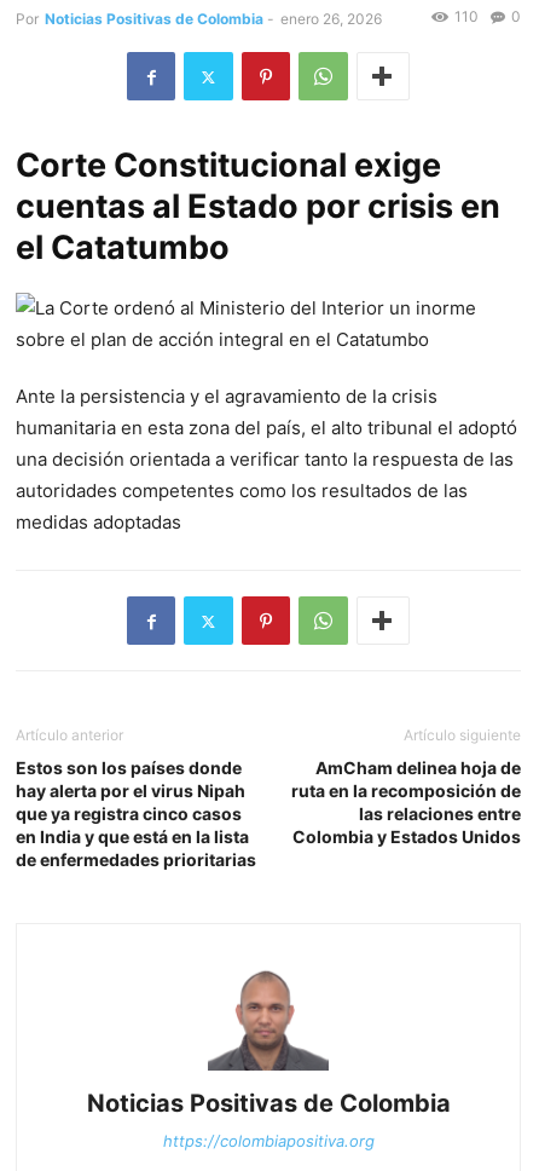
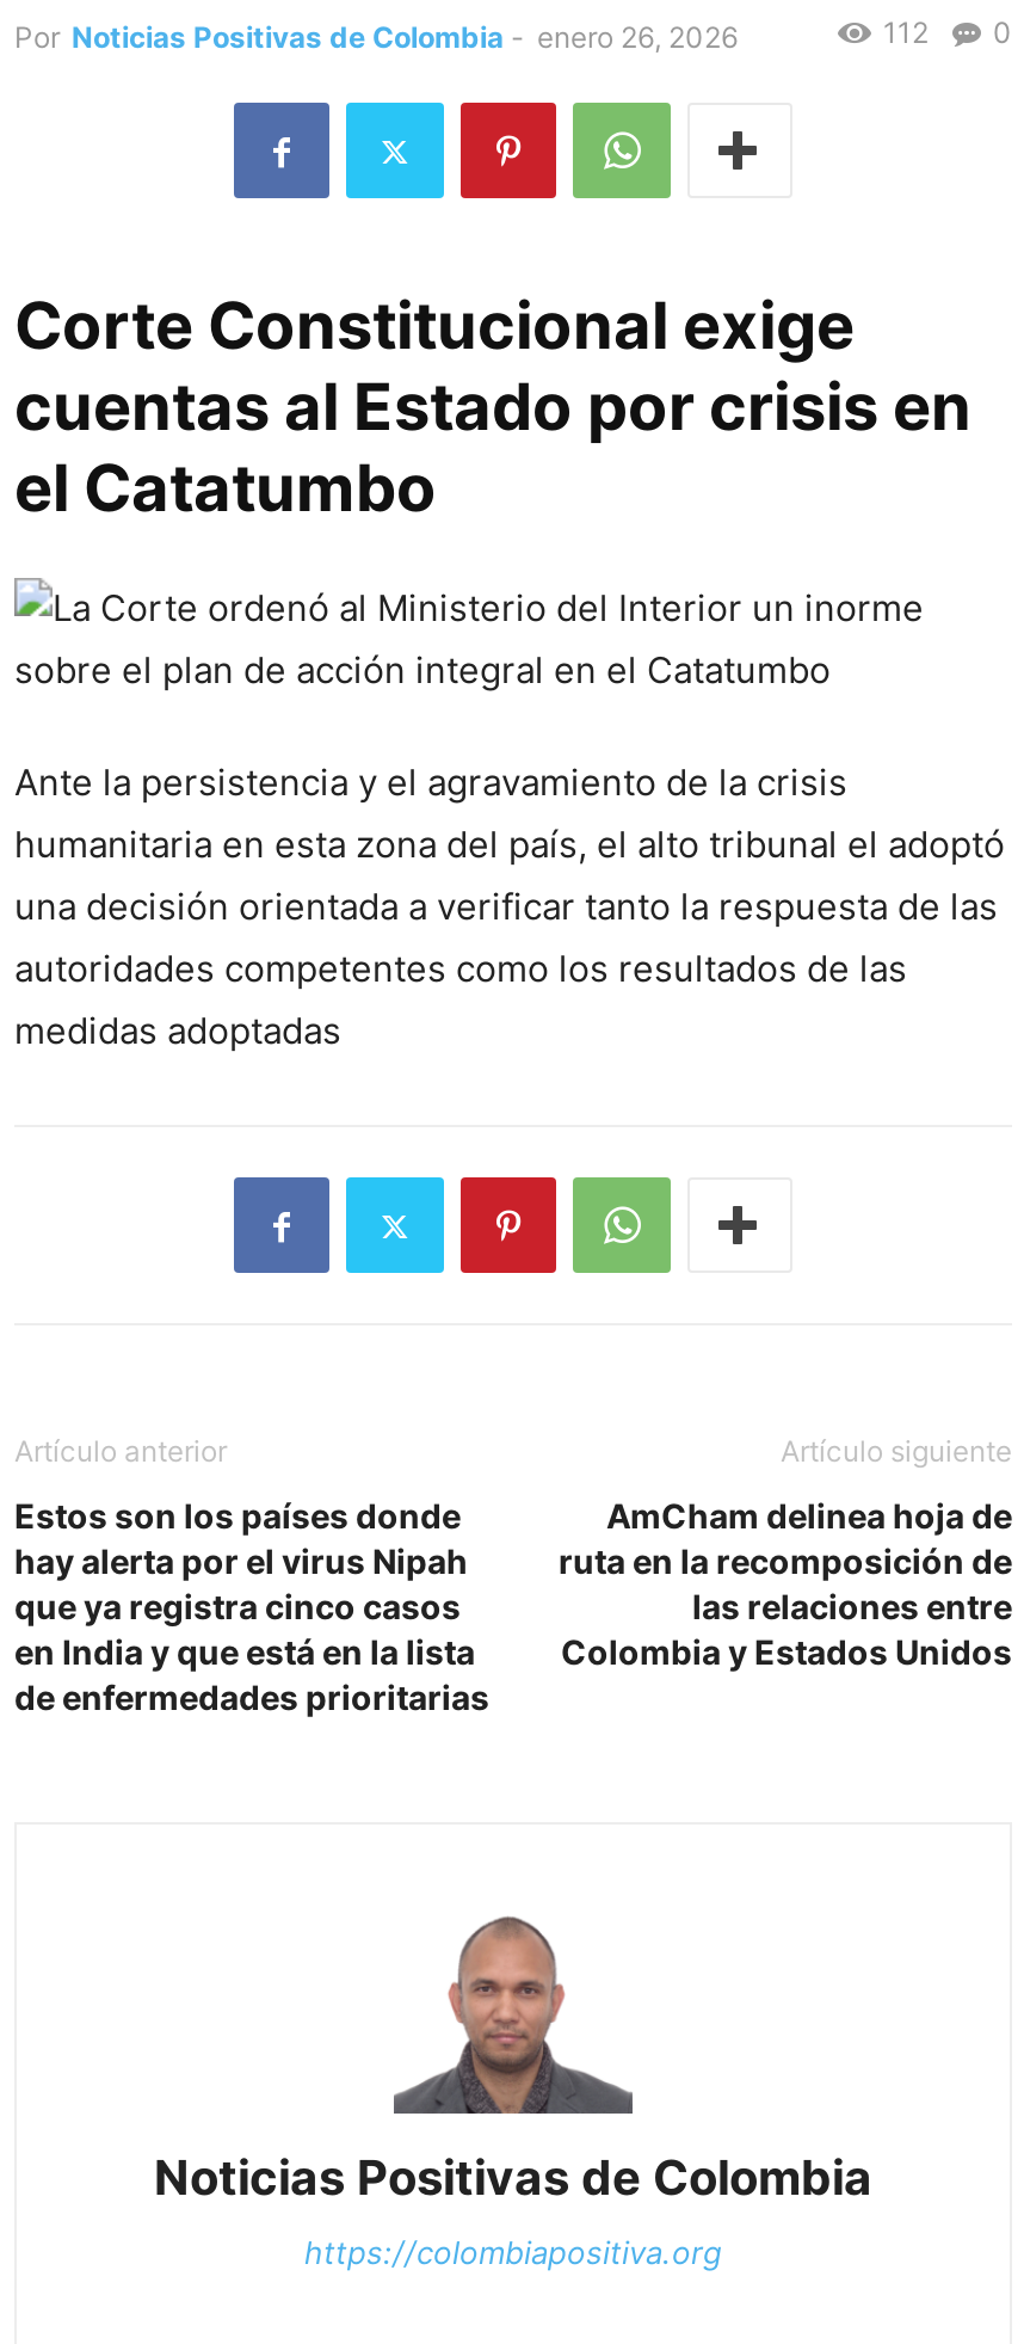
- 110 0
+ 112 0
